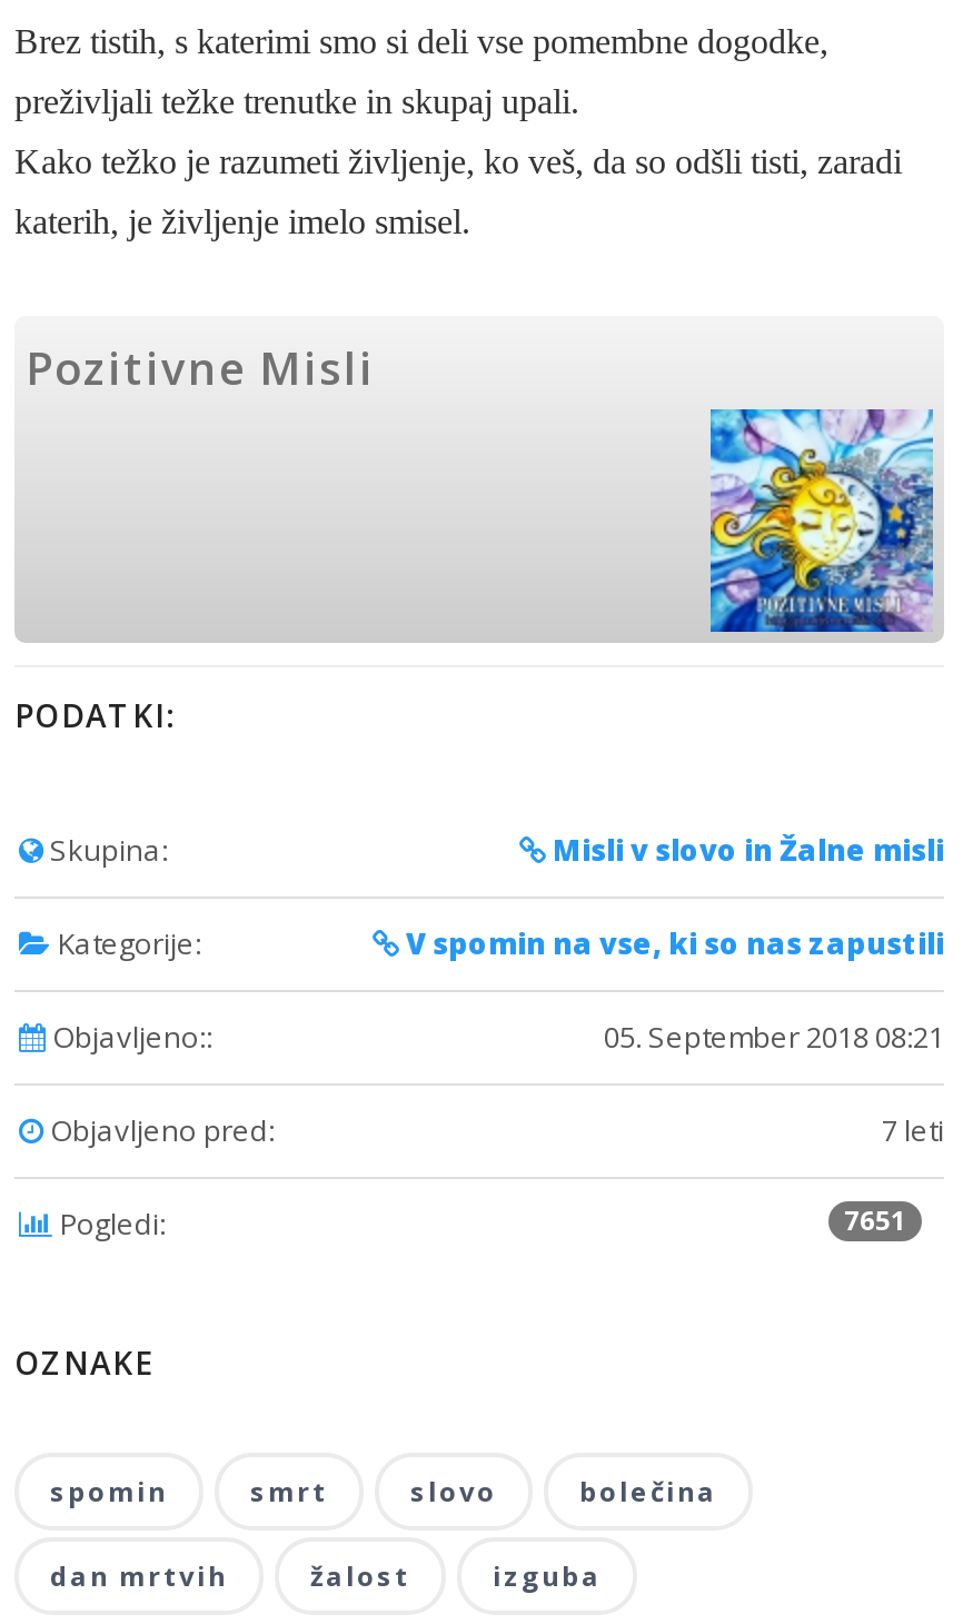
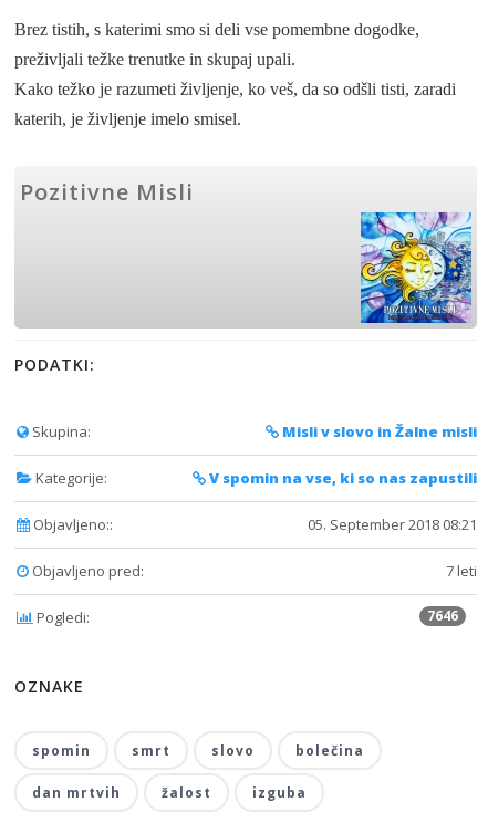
- 7651
+ 7646
